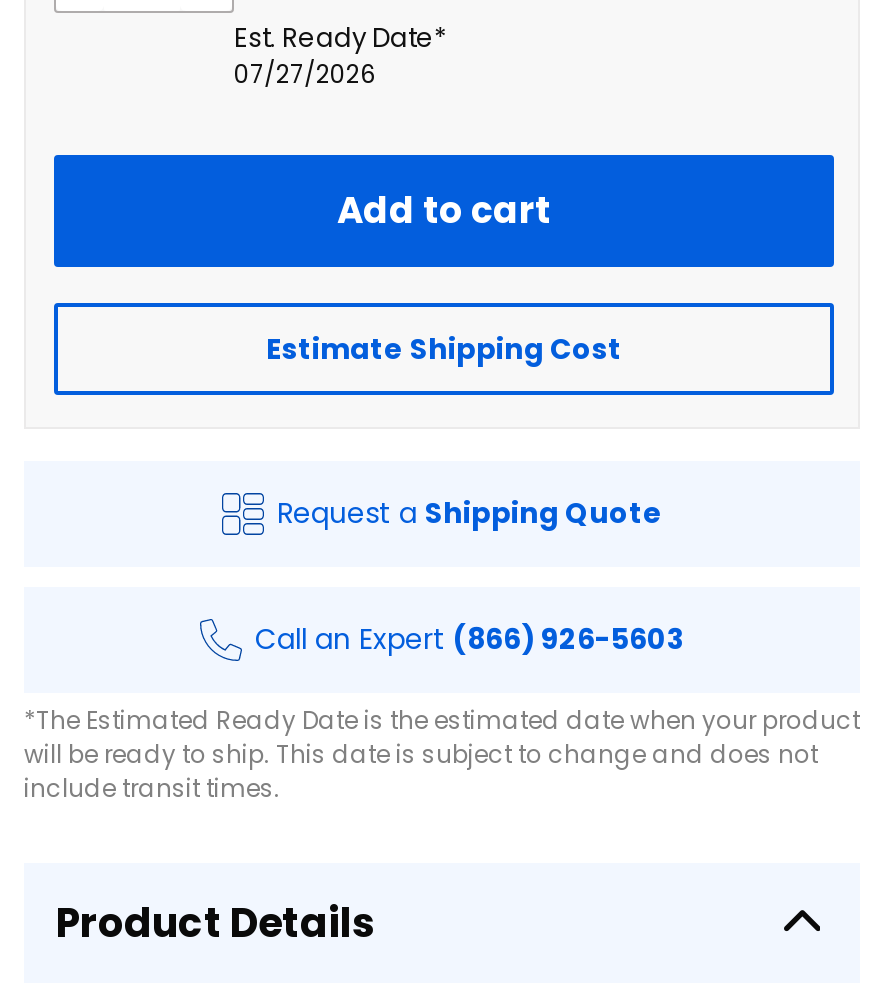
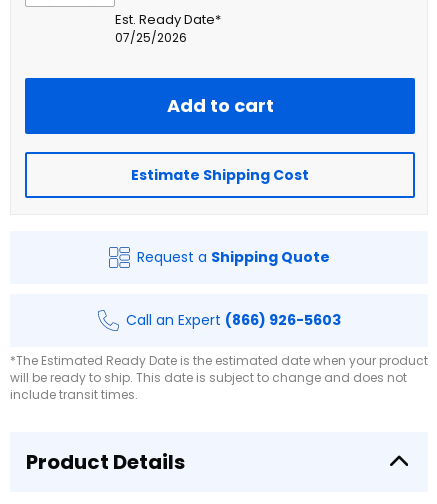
- 07/27/2026
+ 07/25/2026
